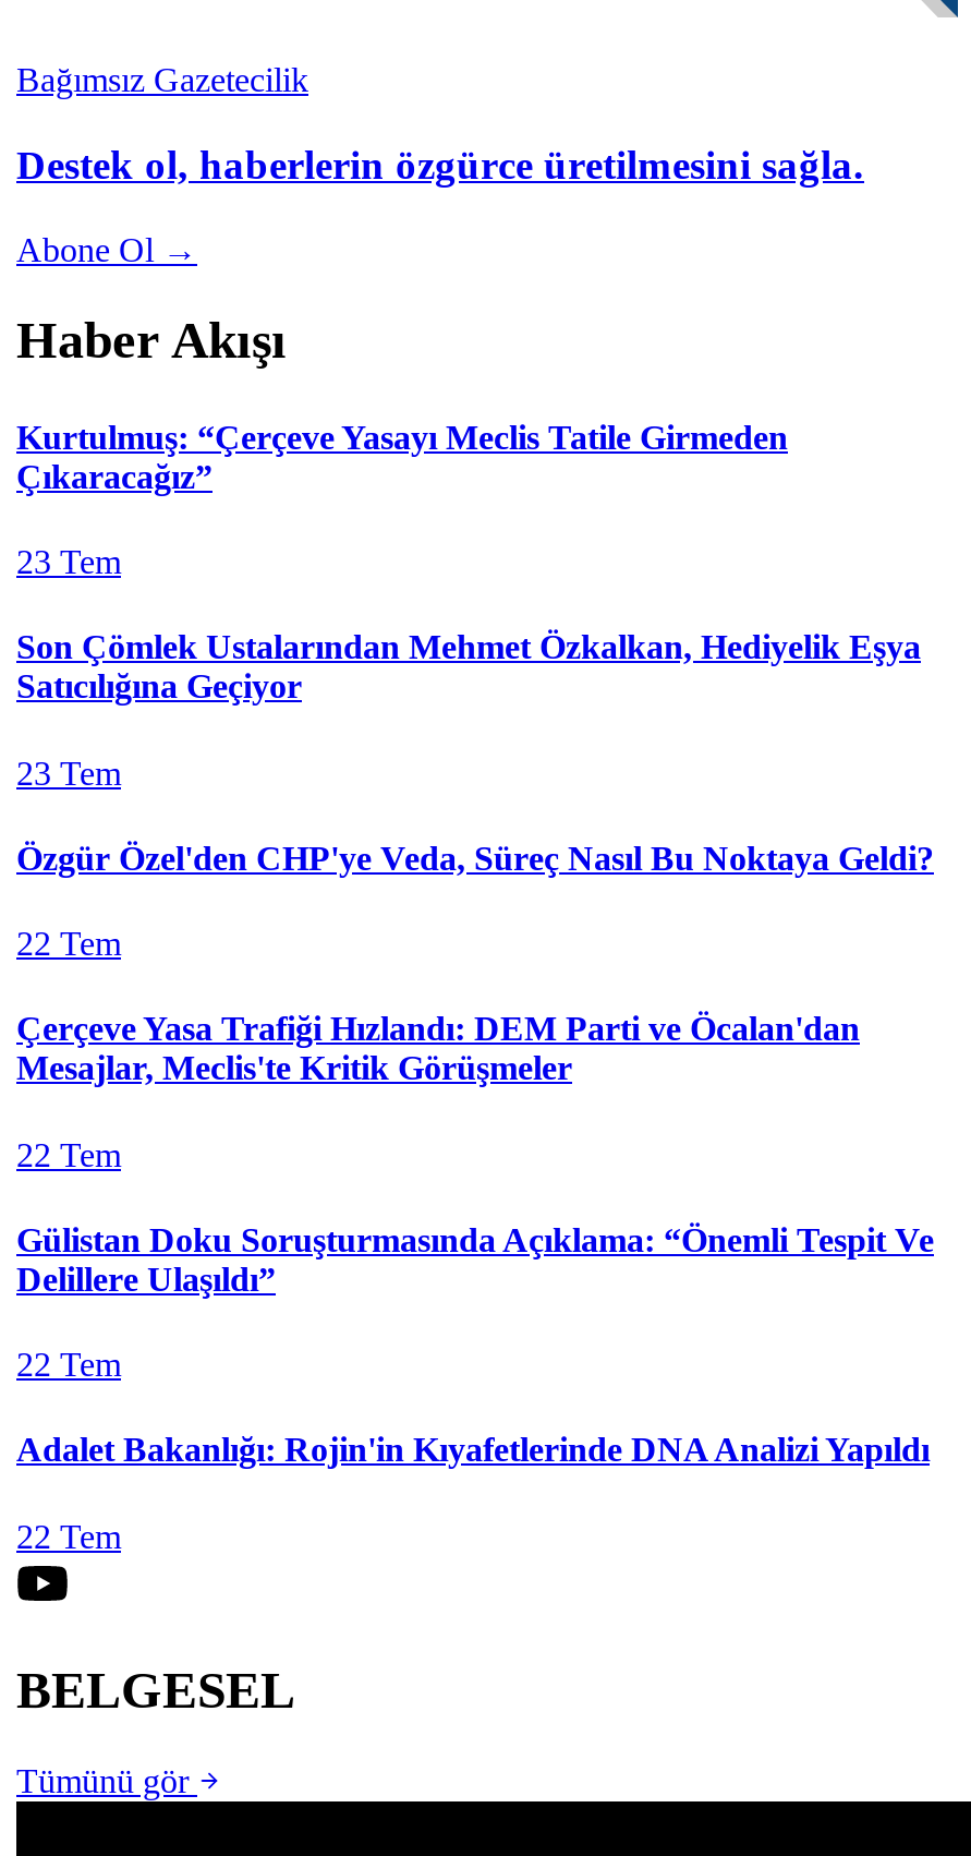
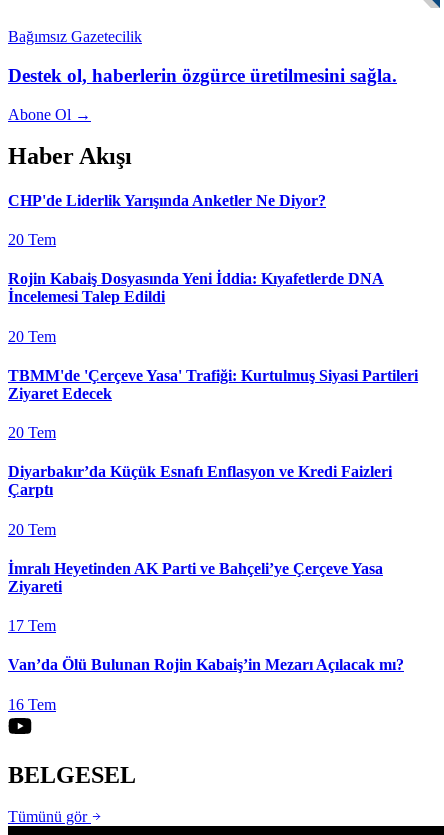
- Kurtulmuş: “Çerçeve Yasayı Meclis Tatile Girmeden
- Çıkaracağız”
+ CHP'de Liderlik Yarışında Anketler Ne Diyor?

- 23 Tem
+ 20 Tem

- Son Çömlek Ustalarından Mehmet Özkalkan, Hediyelik Eşya
- Satıcılığına Geçiyor
+ Rojin Kabaiş Dosyasında Yeni İddia: Kıyafetlerde DNA
+ İncelemesi Talep Edildi

- 23 Tem
+ 20 Tem

- Özgür Özel'den CHP'ye Veda, Süreç Nasıl Bu Noktaya Geldi?
+ TBMM'de 'Çerçeve Yasa' Trafiği: Kurtulmuş Siyasi Partileri
+ Ziyaret Edecek

- 22 Tem
+ 20 Tem

- Çerçeve Yasa Trafiği Hızlandı: DEM Parti ve Öcalan'dan
- Mesajlar, Meclis'te Kritik Görüşmeler
+ Diyarbakır’da Küçük Esnafı Enflasyon ve Kredi Faizleri
+ Çarptı

- 22 Tem
+ 20 Tem

- Gülistan Doku Soruşturmasında Açıklama: “Önemli Tespit Ve
- Delillere Ulaşıldı”
+ İmralı Heyetinden AK Parti ve Bahçeli’ye Çerçeve Yasa
+ Ziyareti

- 22 Tem
+ 17 Tem

- Adalet Bakanlığı: Rojin'in Kıyafetlerinde DNA Analizi Yapıldı
+ Van’da Ölü Bulunan Rojin Kabaiş’in Mezarı Açılacak mı?

- 22 Tem
+ 16 Tem
